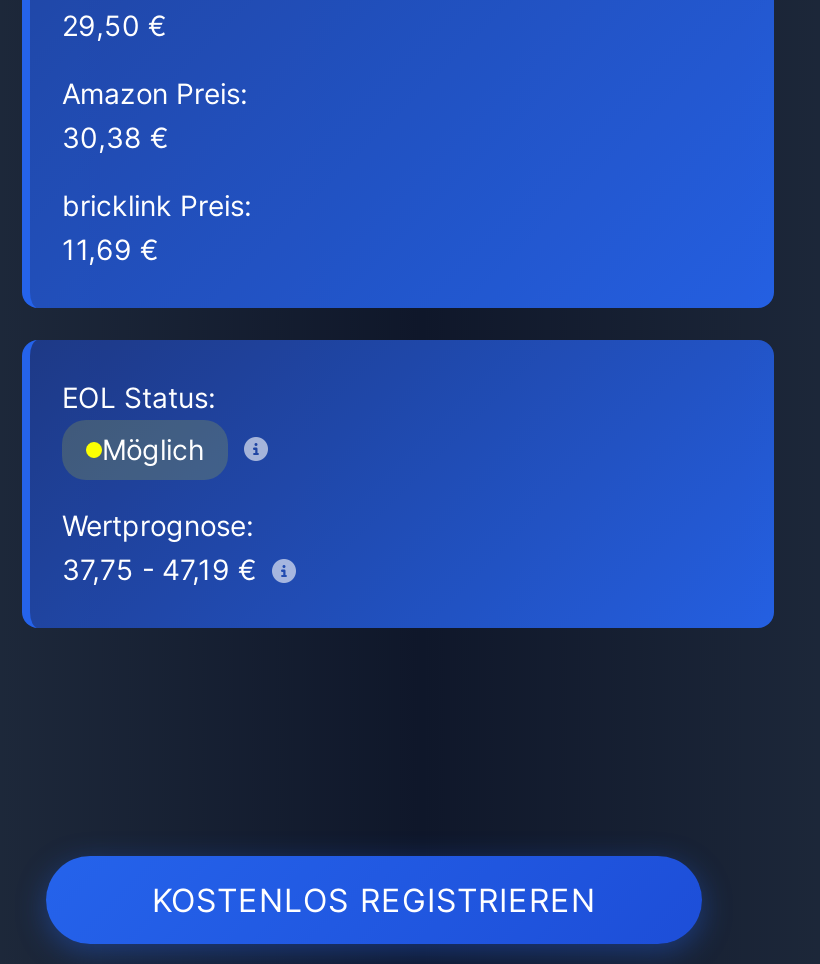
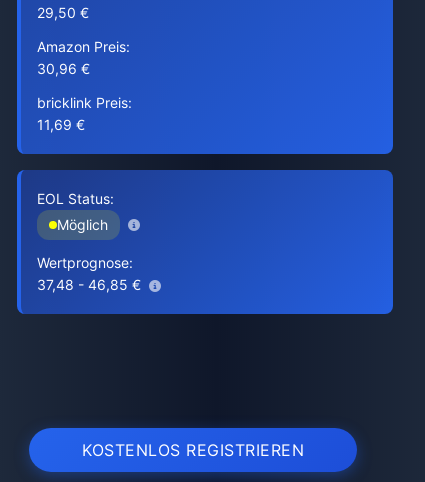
- 30,38 €
+ 30,96 €

- 37,75 - 47,19 €
+ 37,48 - 46,85 €
